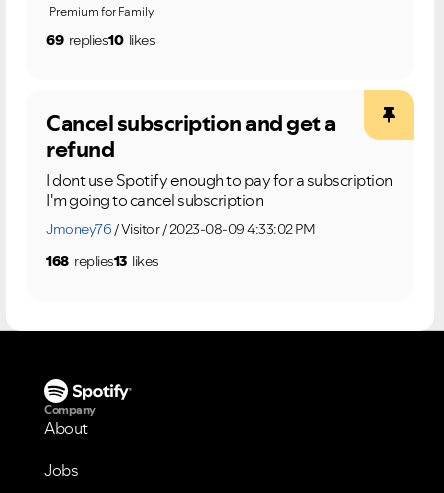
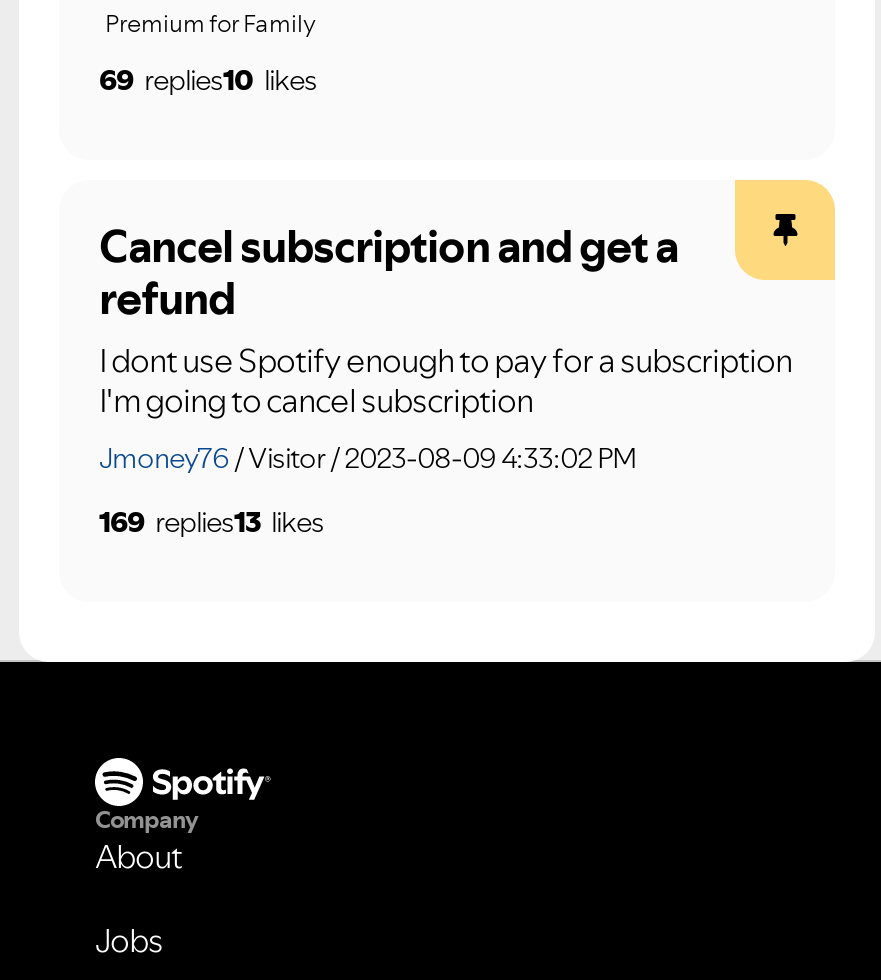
- 168 replies13 likes
+ 169 replies13 likes
